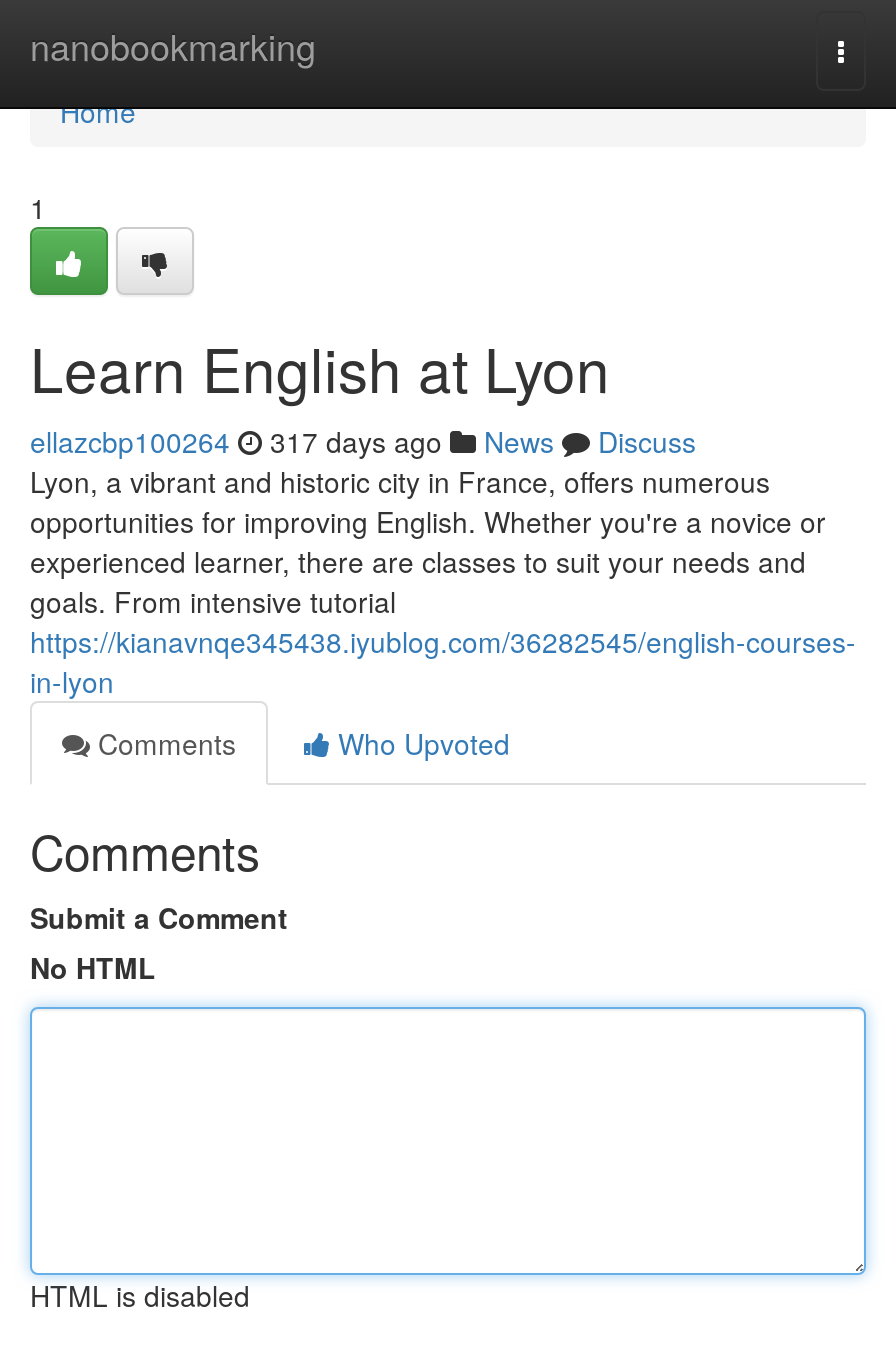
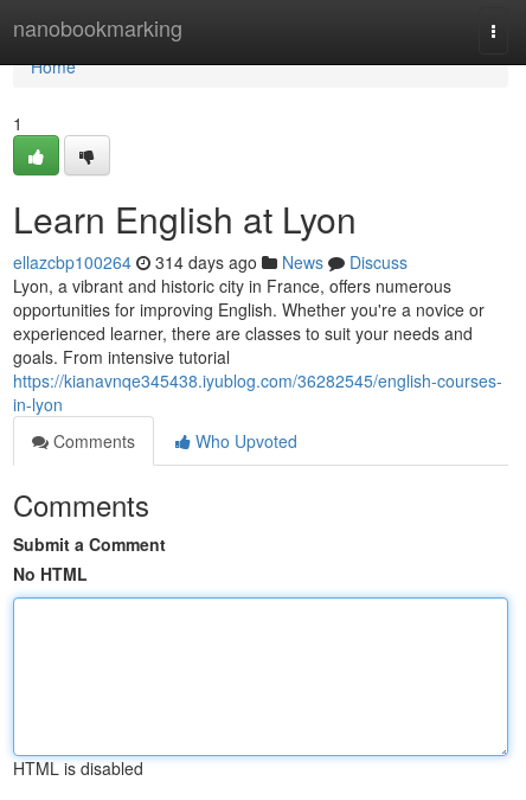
- ellazcbp100264 317 days ago News Discuss
+ ellazcbp100264 314 days ago News Discuss
